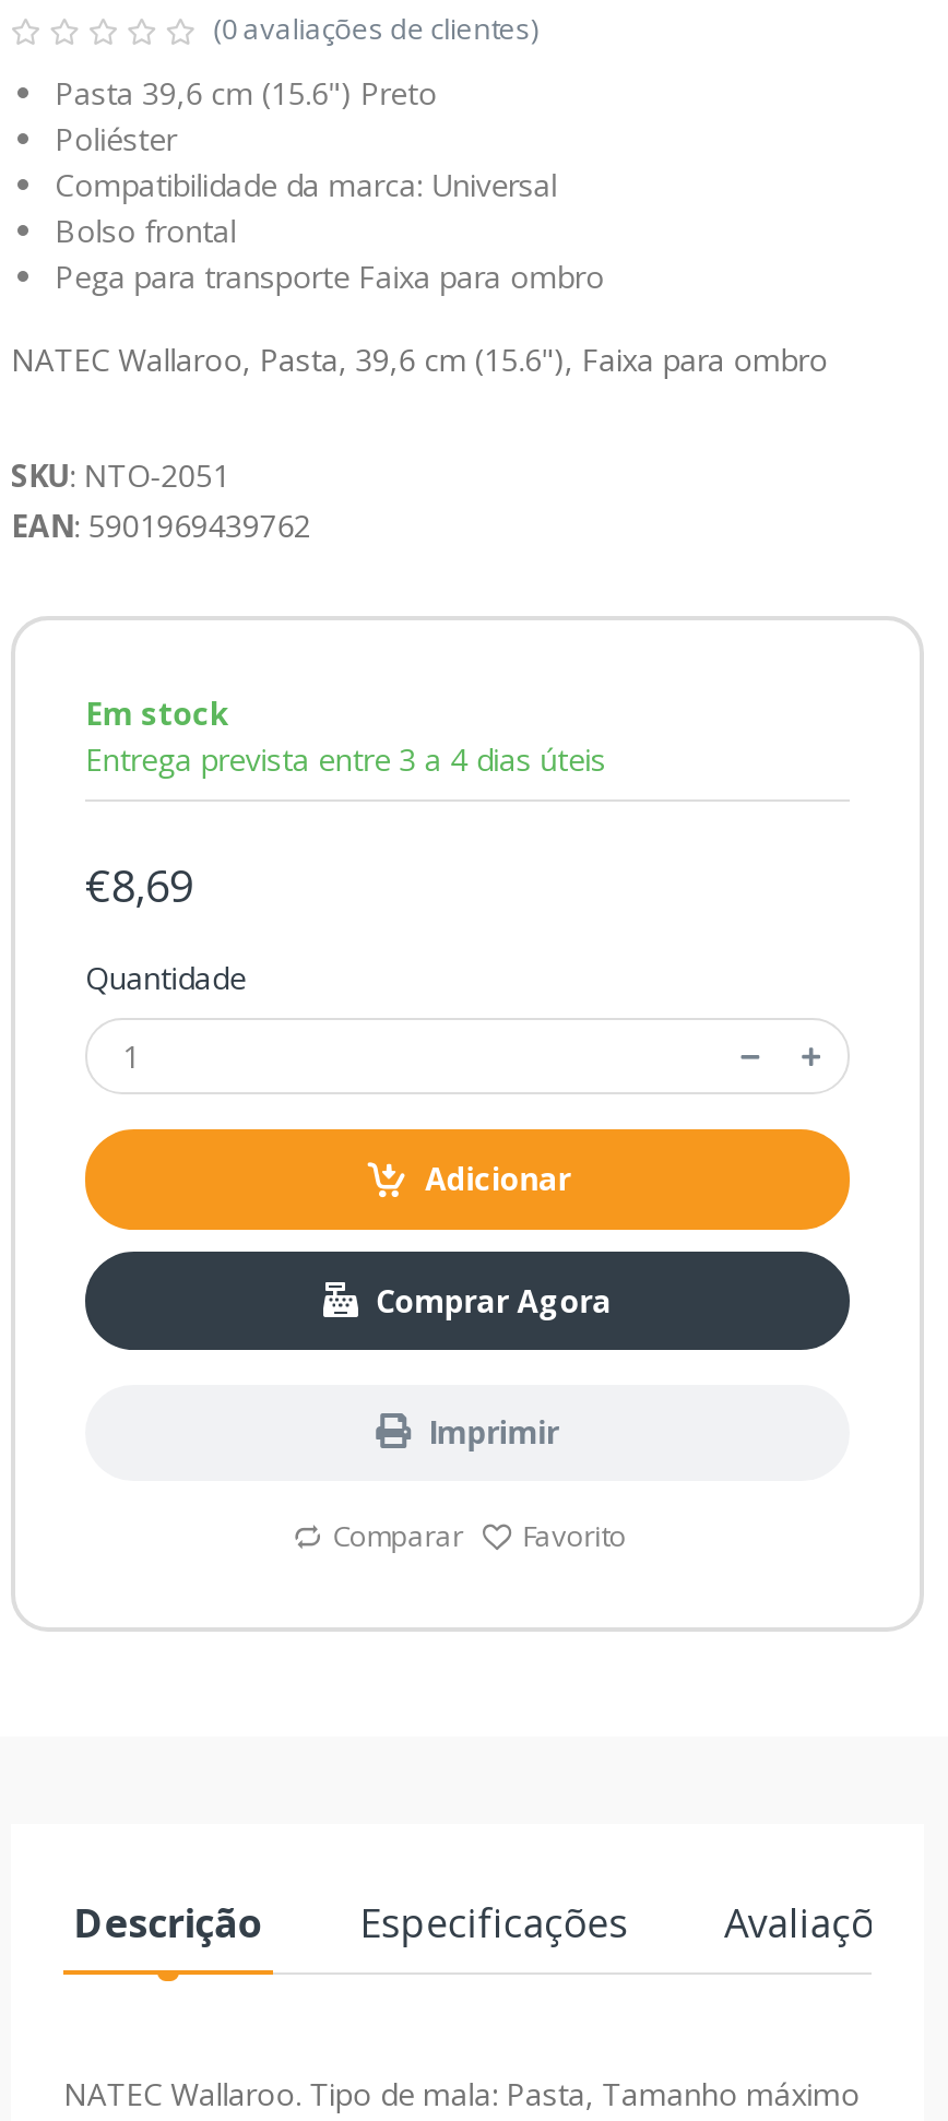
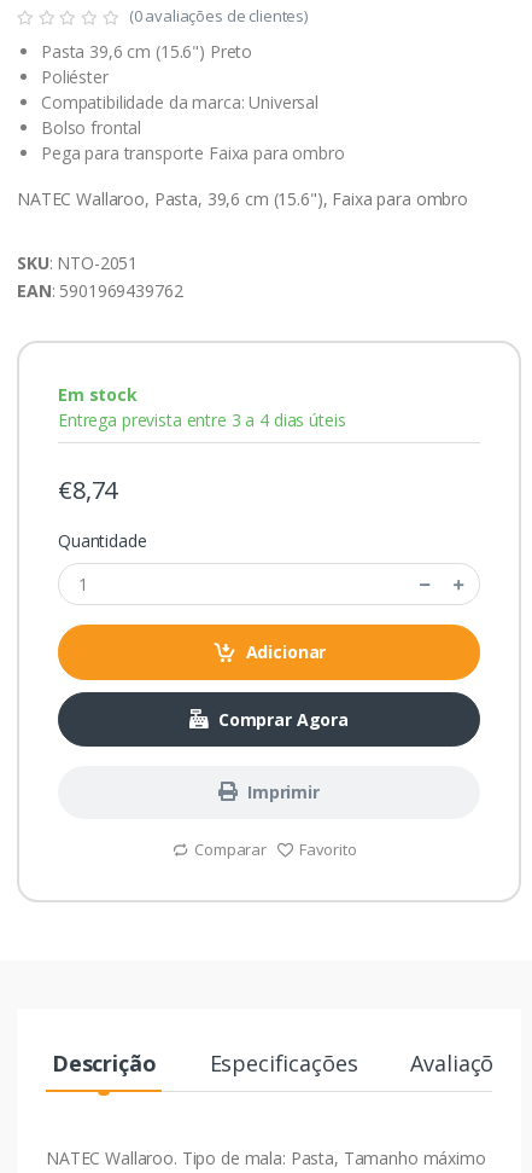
- €8,69
+ €8,74
